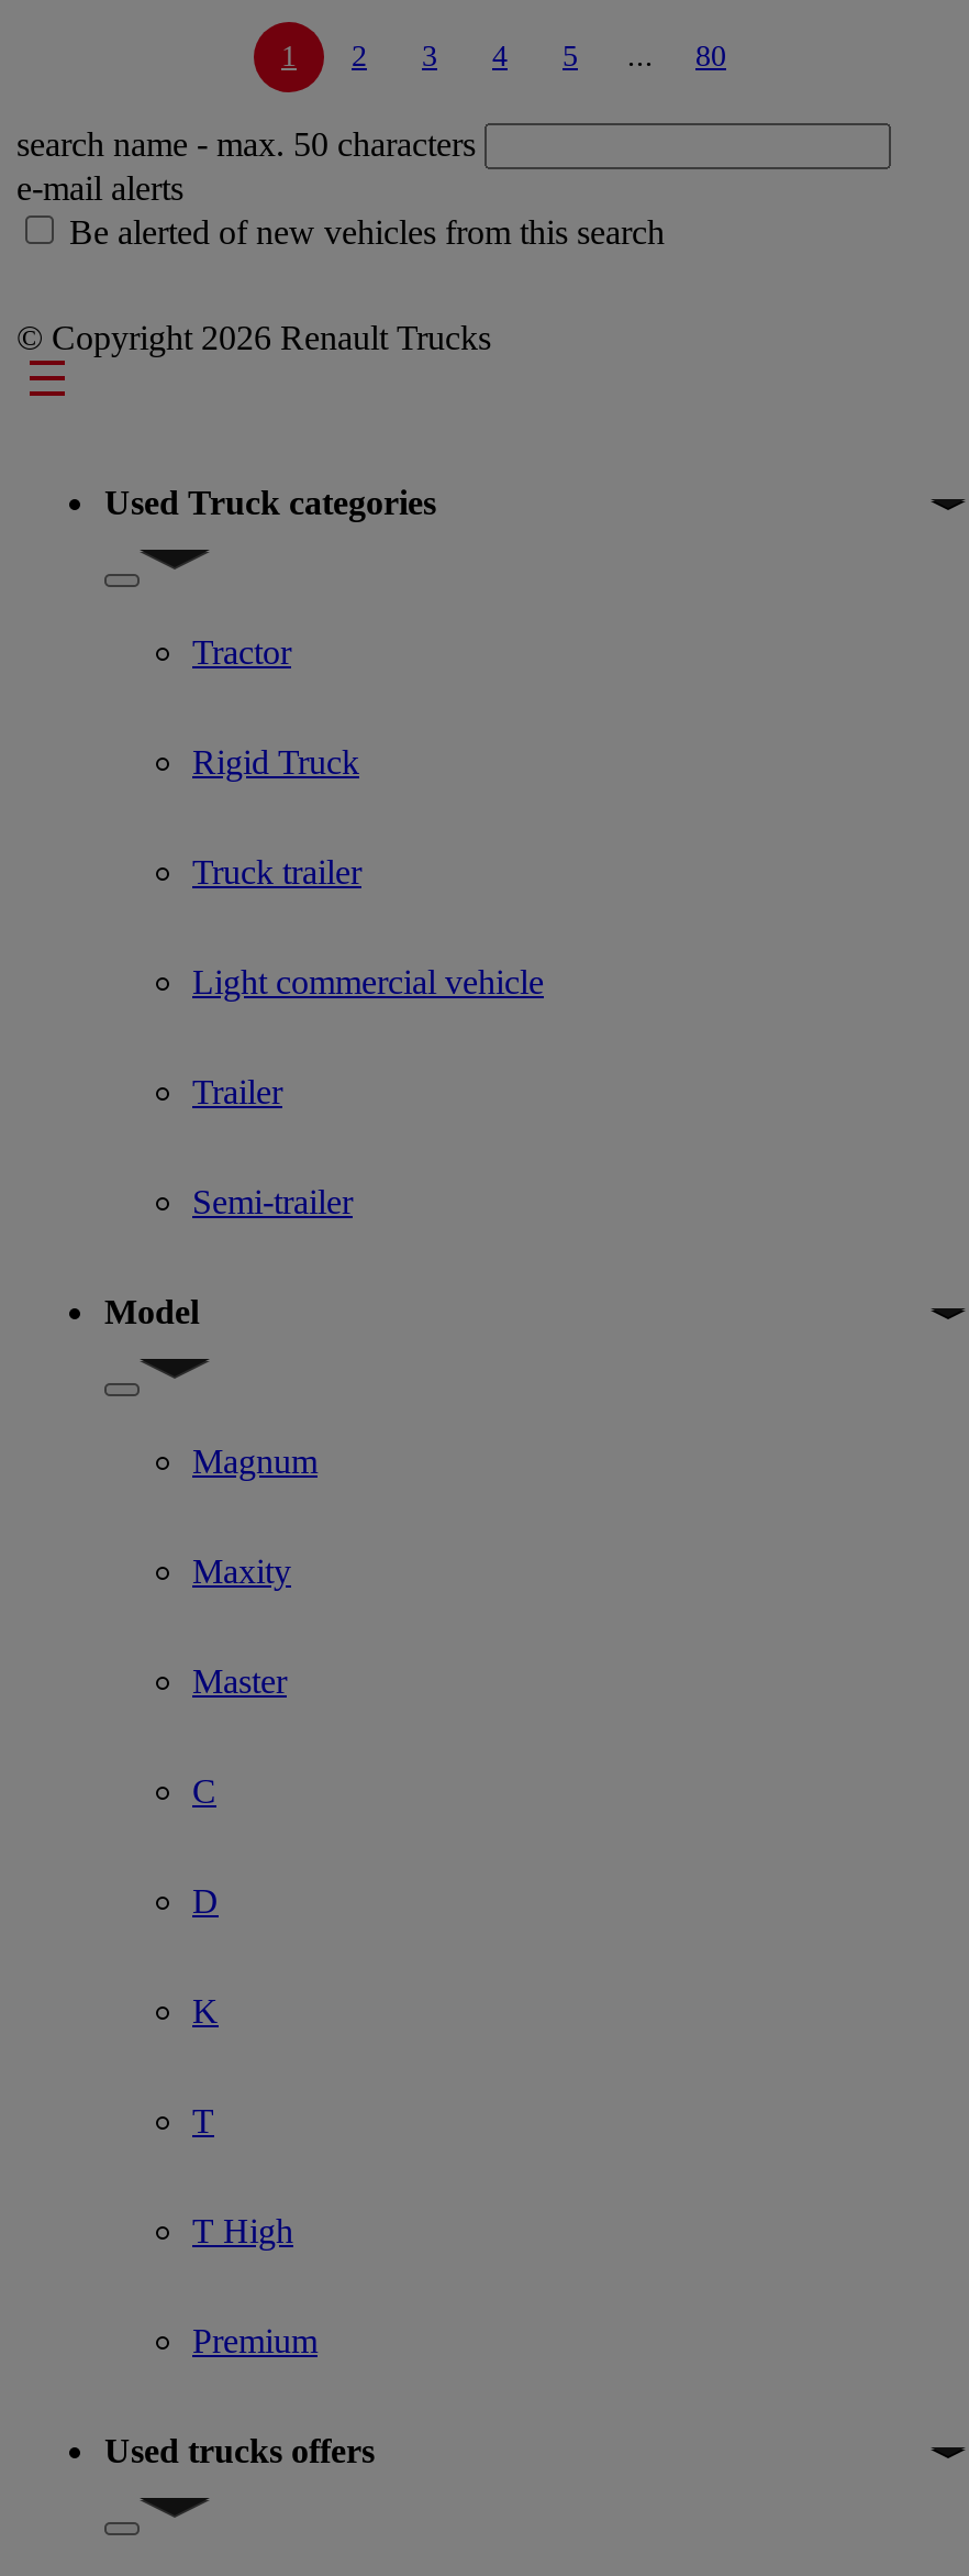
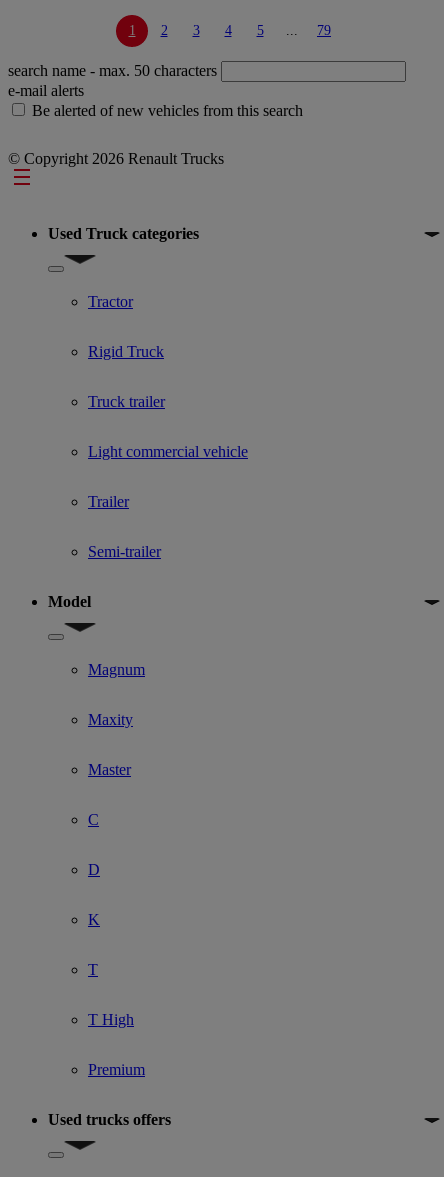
- 80
+ 79
